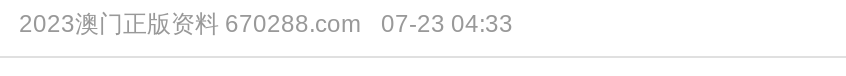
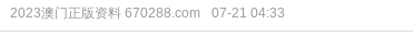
- 2023澳门正版资料 670288.com 07-23 04:33
+ 2023澳门正版资料 670288.com 07-21 04:33
